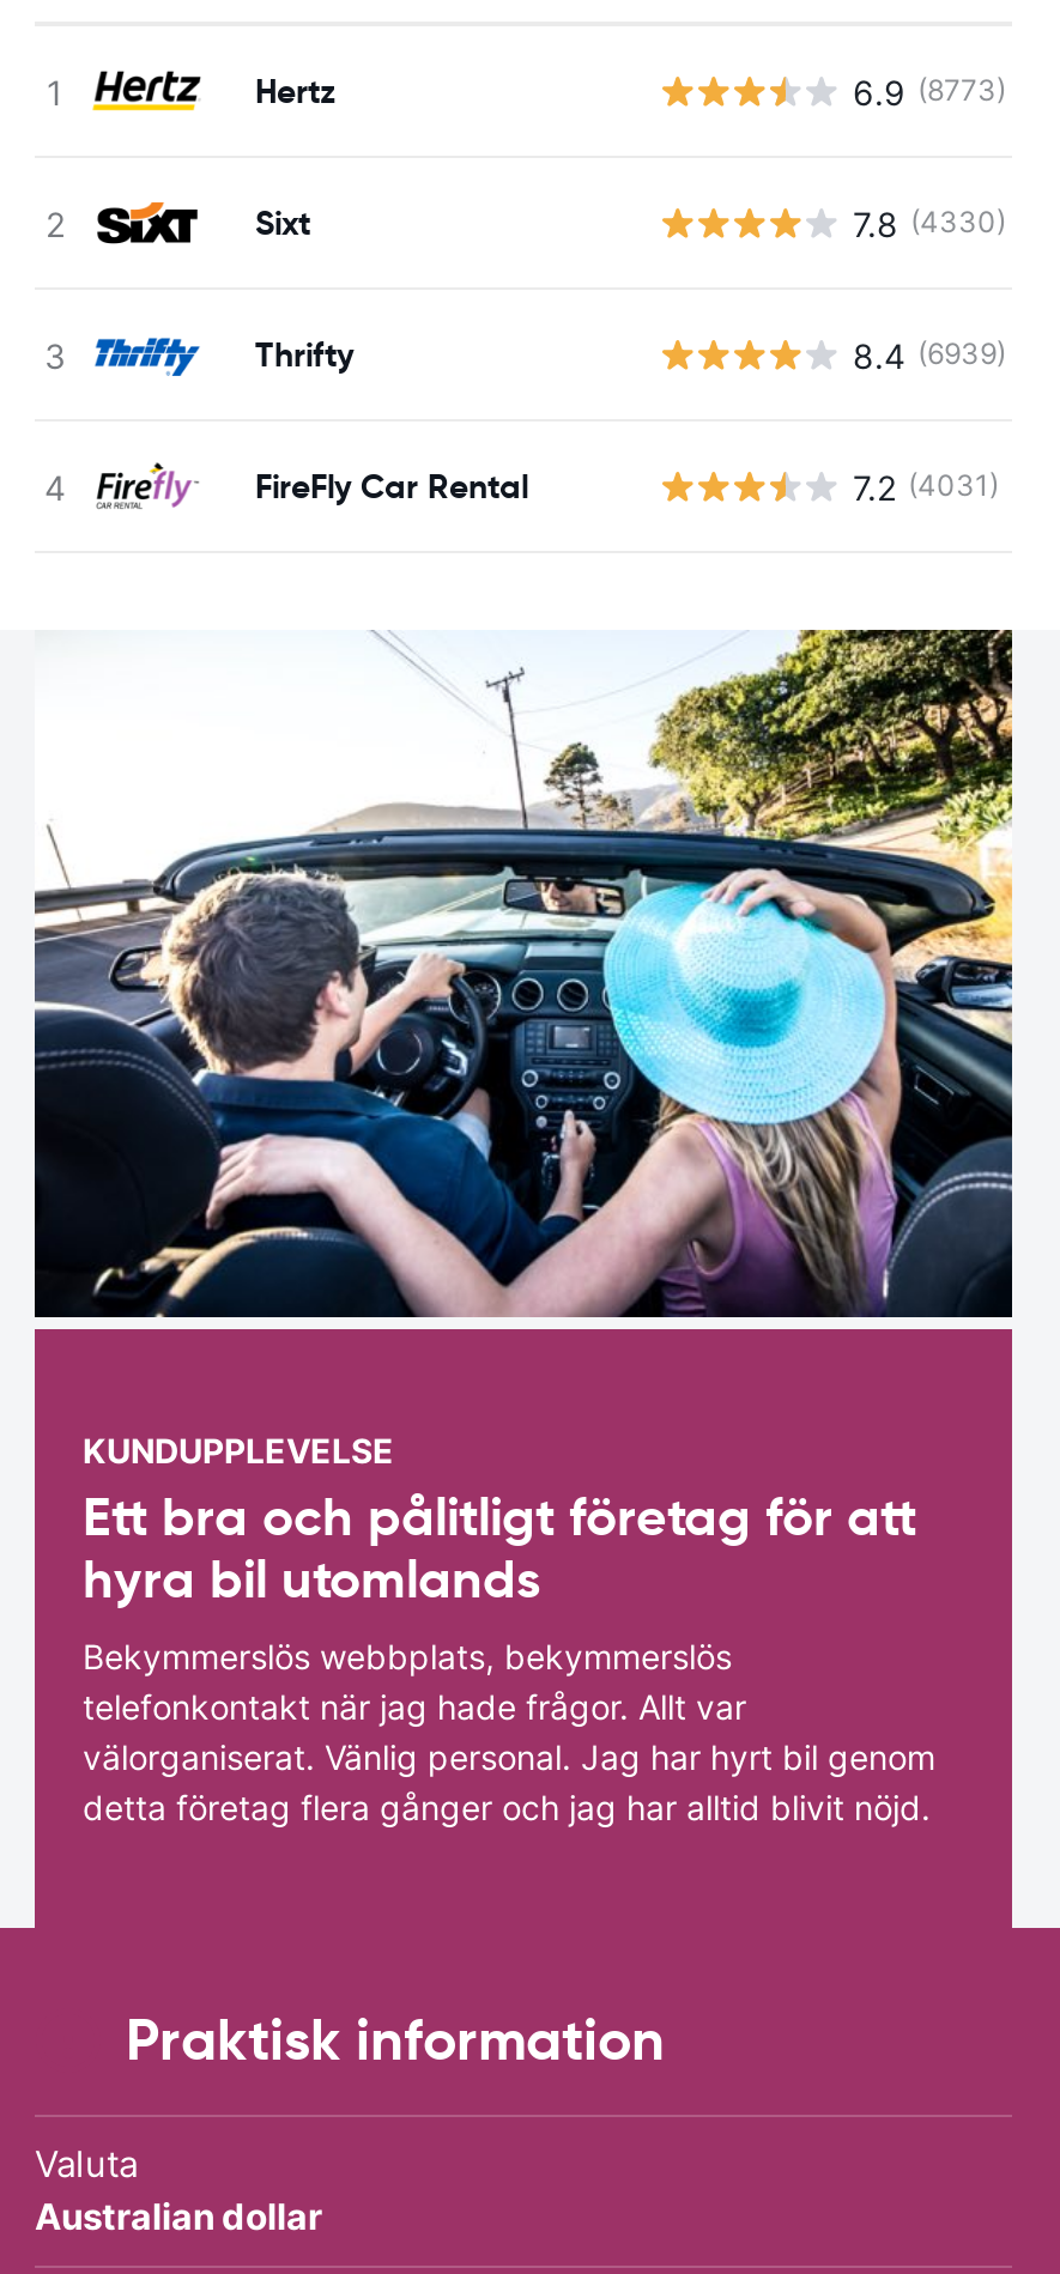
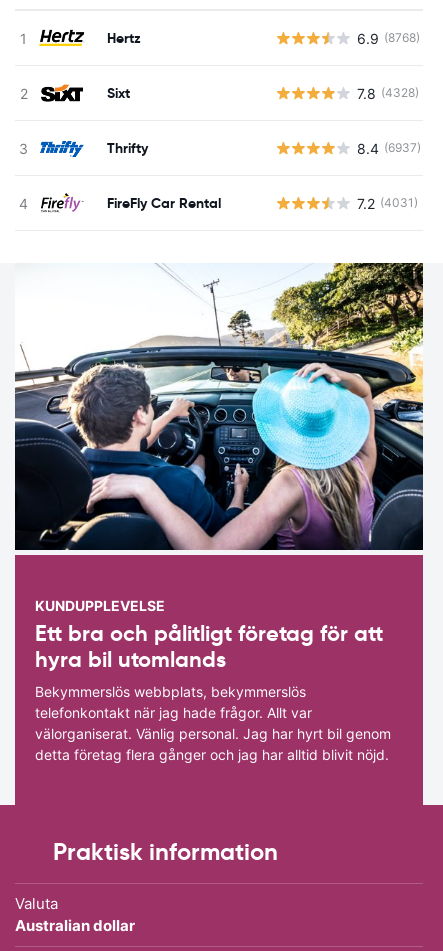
- 6.9 (8773)
+ 6.9 (8768)

- 7.8 (4330)
+ 7.8 (4328)

- 8.4 (6939)
+ 8.4 (6937)
